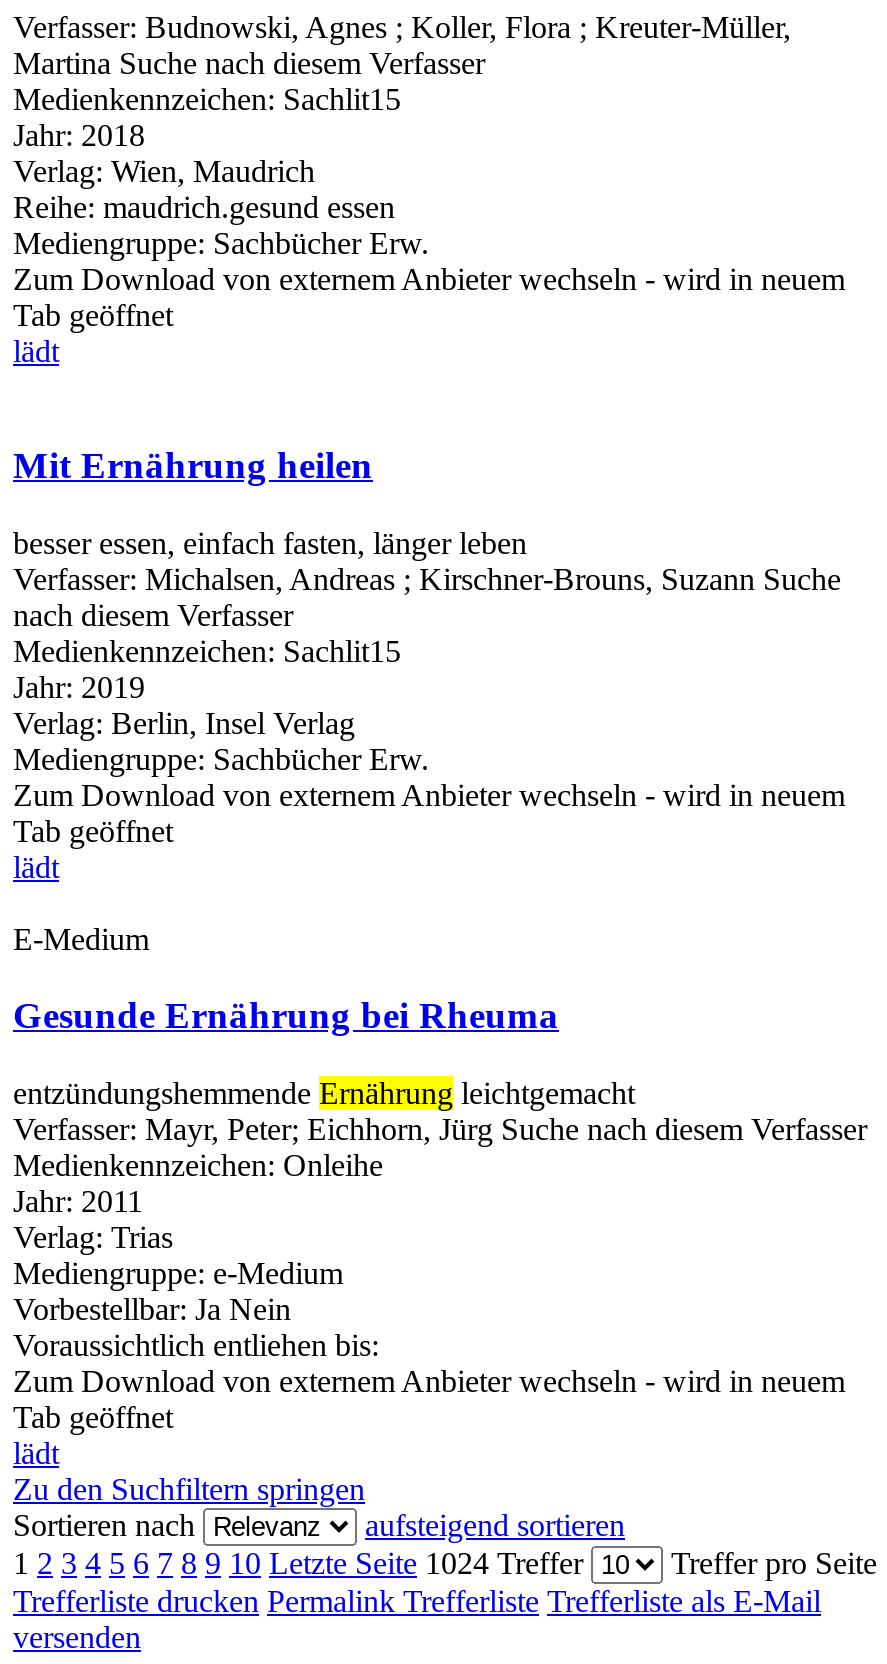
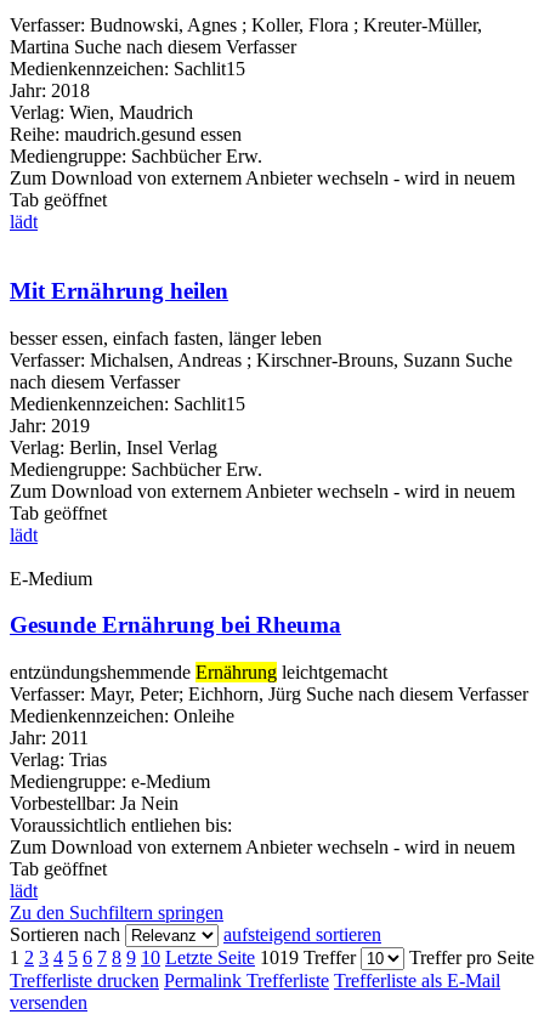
- 1 2 3 4 5 6 7 8 9 10 Letzte Seite 1024 Treffer
+ 1 2 3 4 5 6 7 8 9 10 Letzte Seite 1019 Treffer
